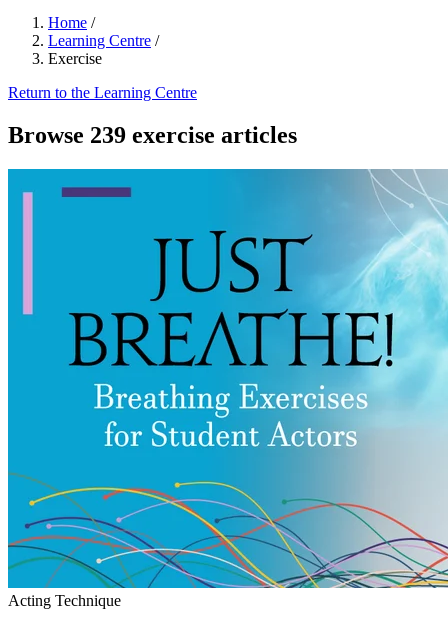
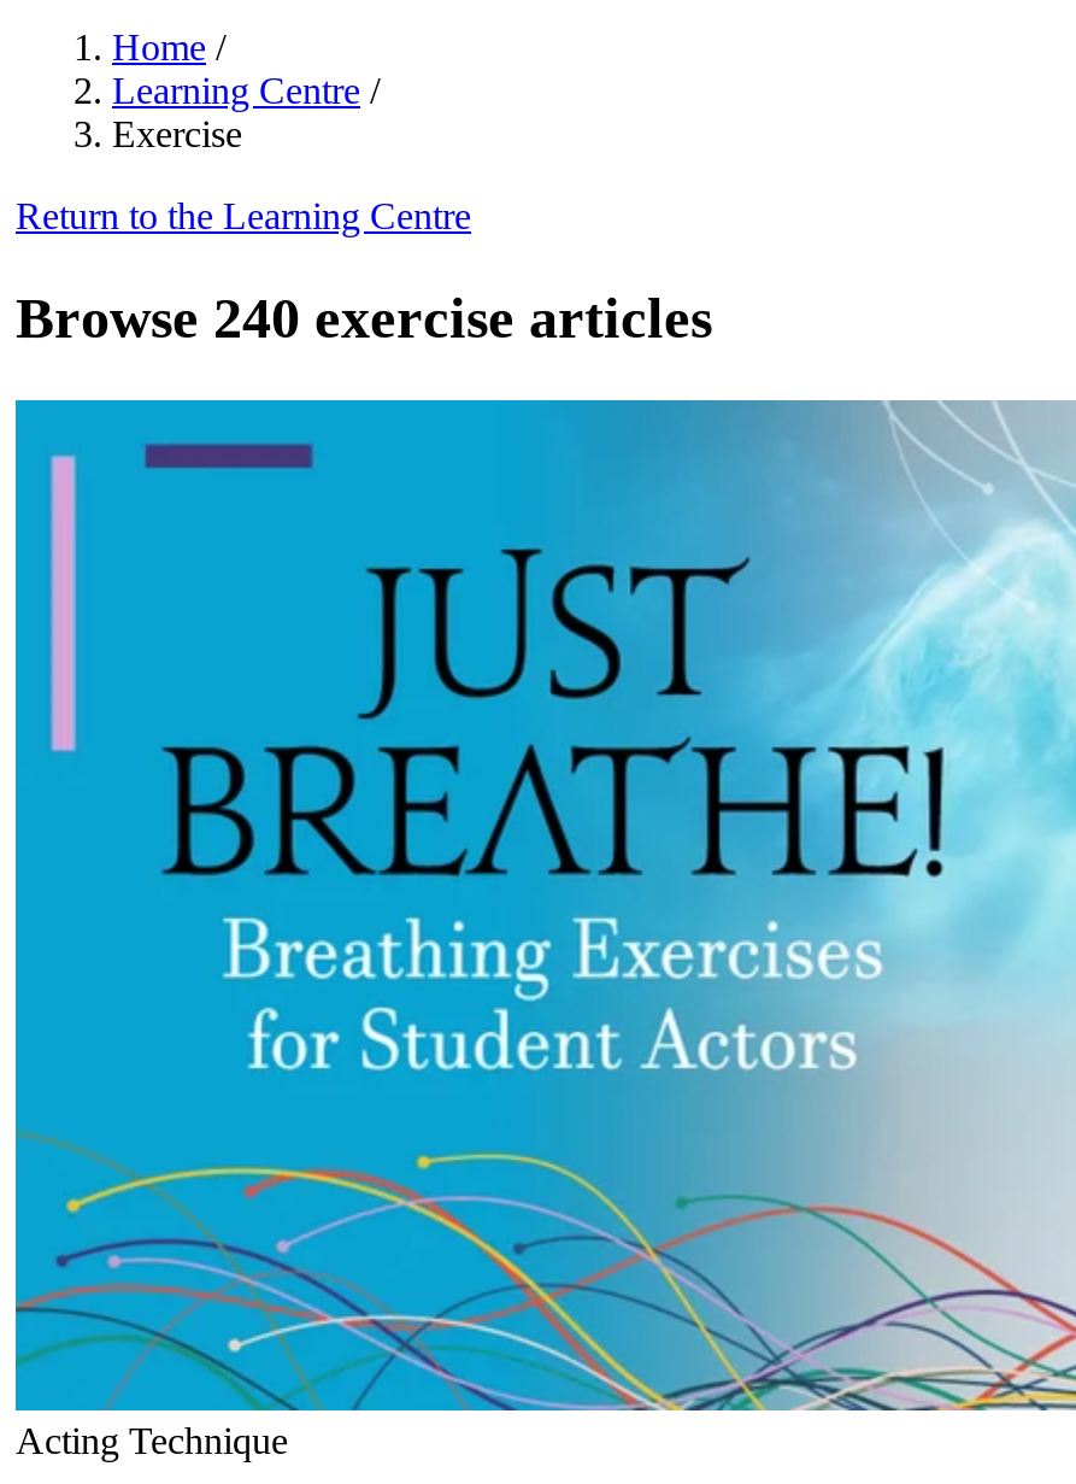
- Browse 239 exercise articles
+ Browse 240 exercise articles
